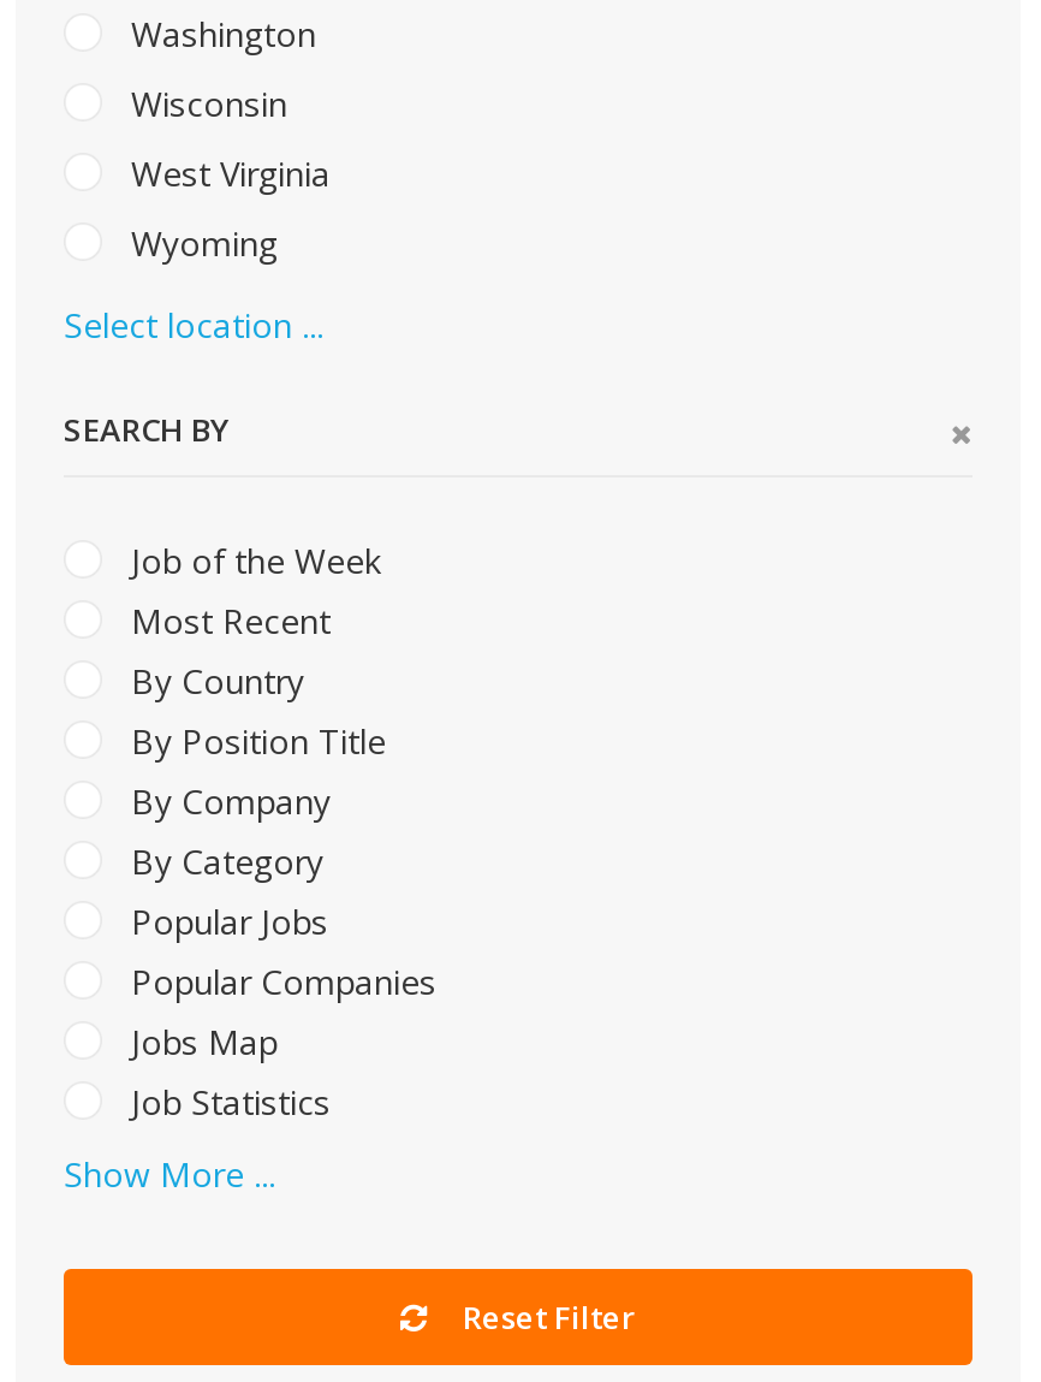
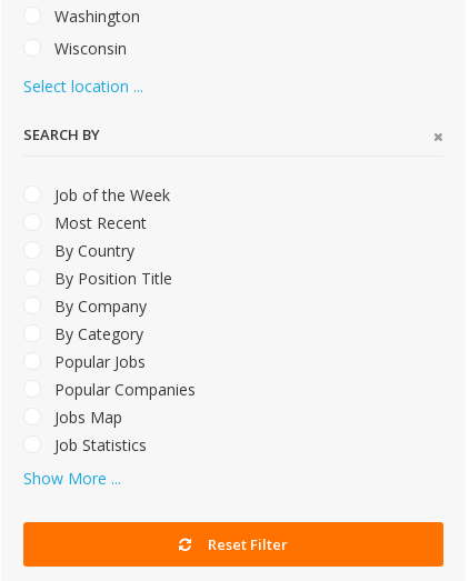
- West Virginia
- Wyoming
